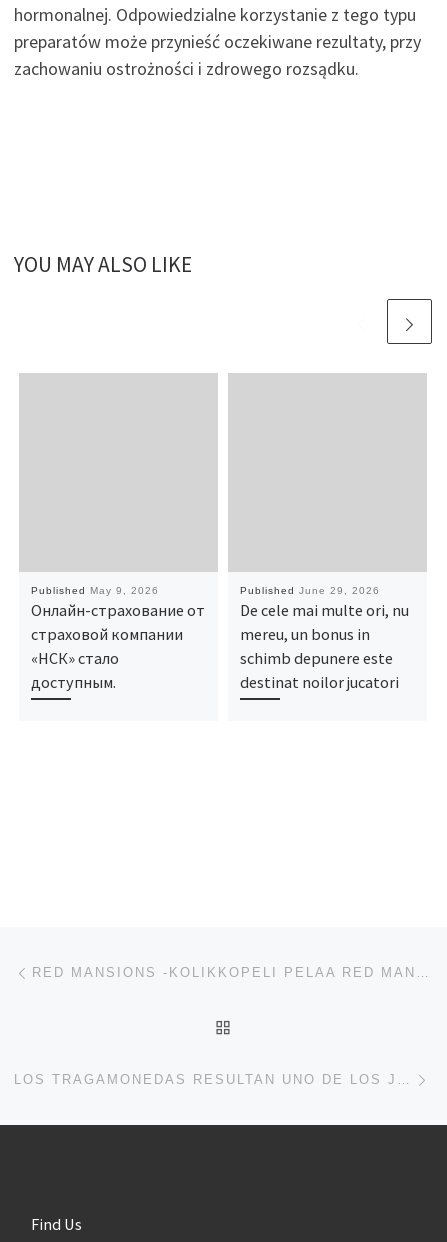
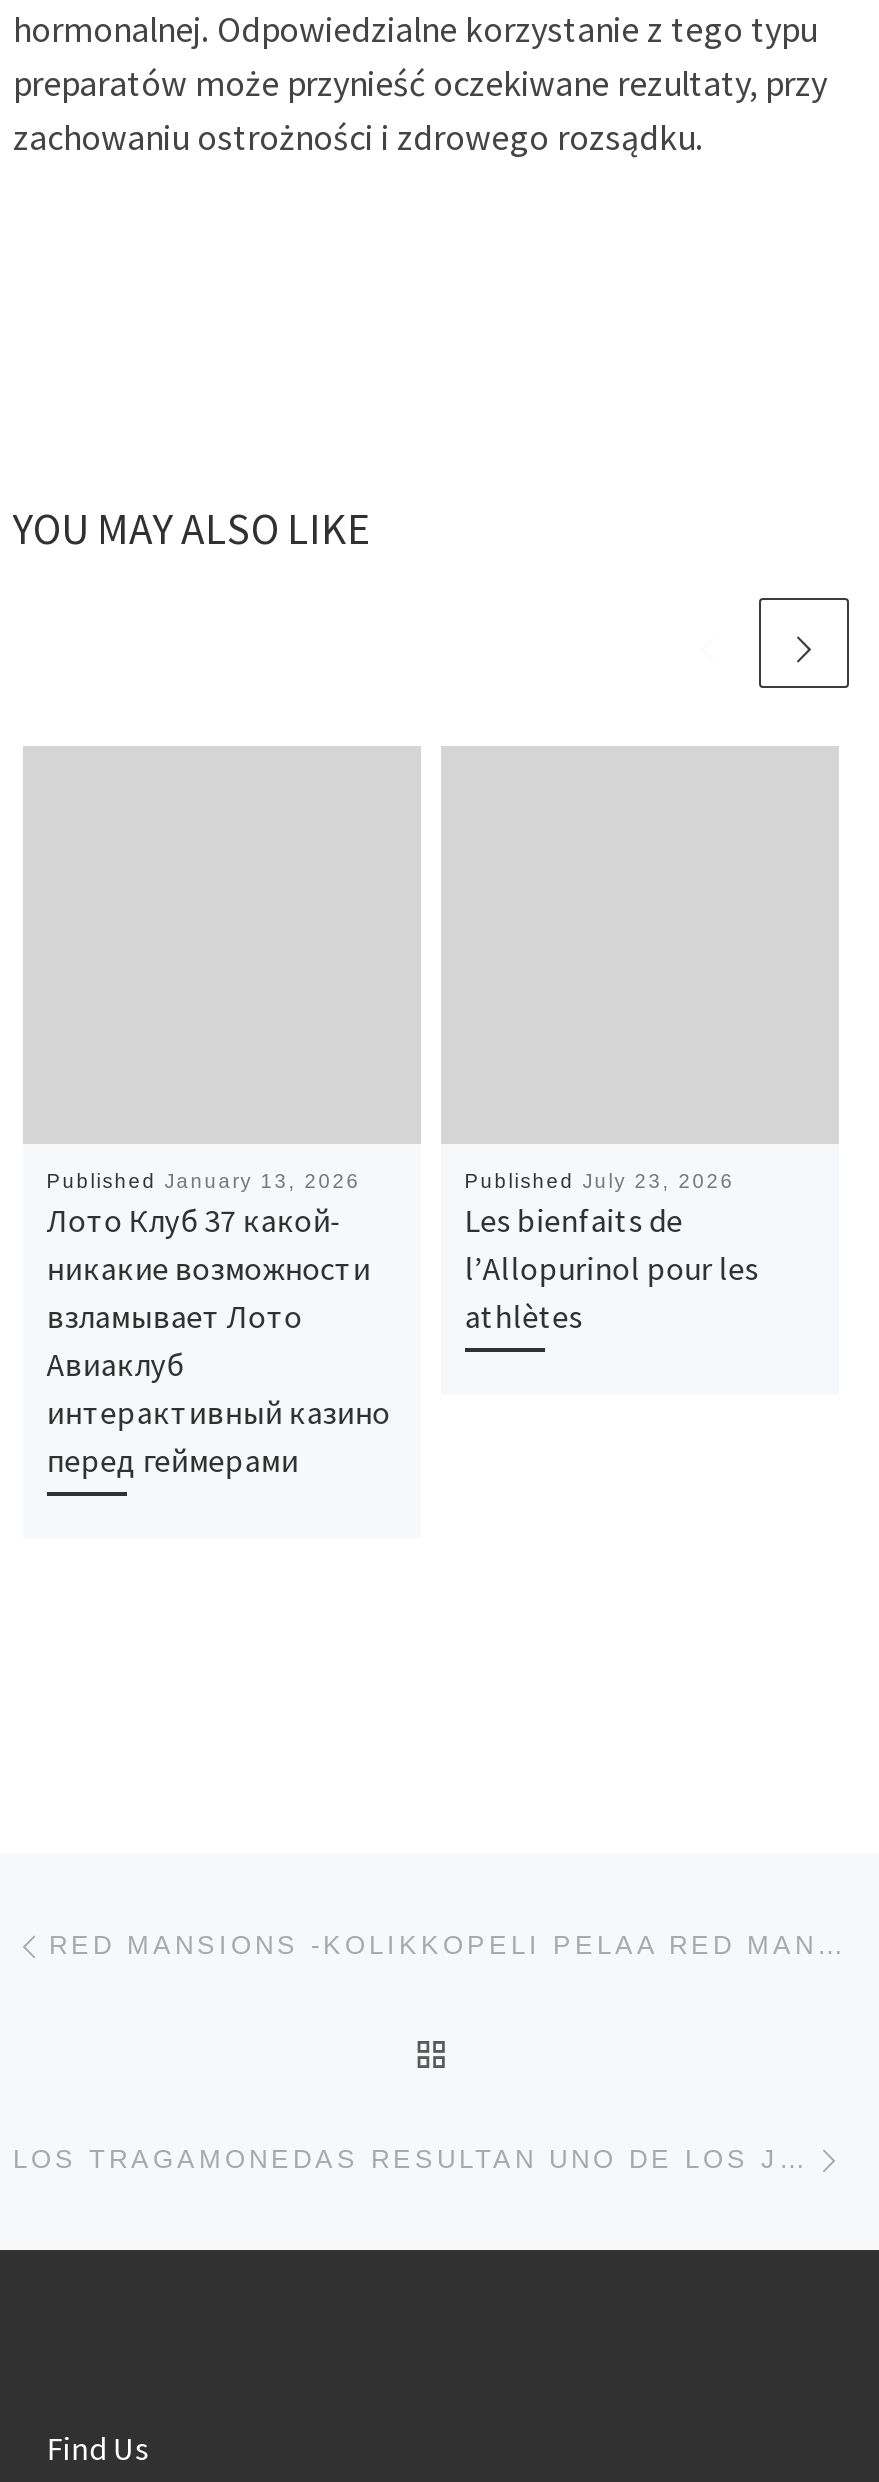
- Published May 9, 2026
- Онлайн-страхование от
- страховой компании
- «НСК» стало
- доступным.
+ Published January 13, 2026
+ Лото Клуб 37 какой-
+ никакие возможности
+ взламывает Лото
+ Авиаклуб
+ интерактивный казино
+ перед геймерами

- Published June 29, 2026
- De cele mai multe ori, nu
- mereu, un bonus in
- schimb depunere este
- destinat noilor jucatori
+ Published July 23, 2026
+ Les bienfaits de
+ l’Allopurinol pour les
+ athlètes
